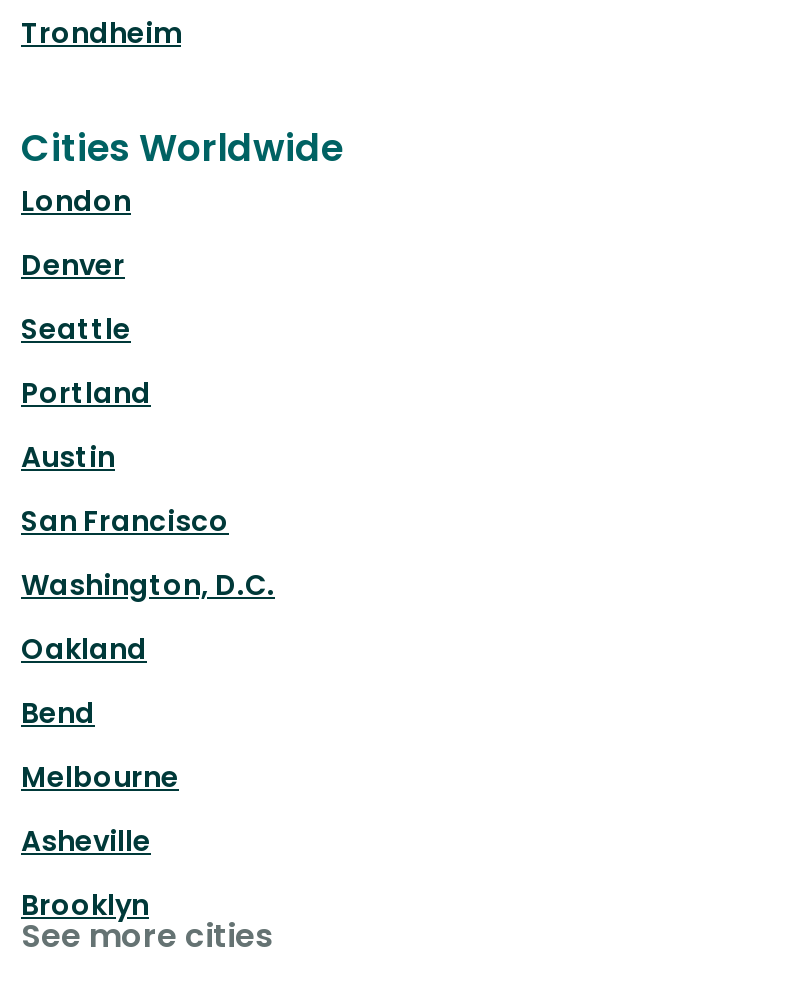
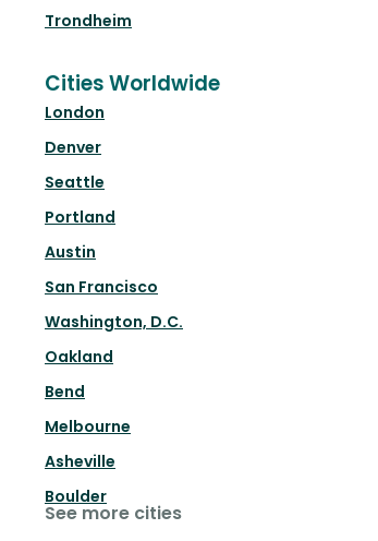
- Brooklyn
+ Boulder
